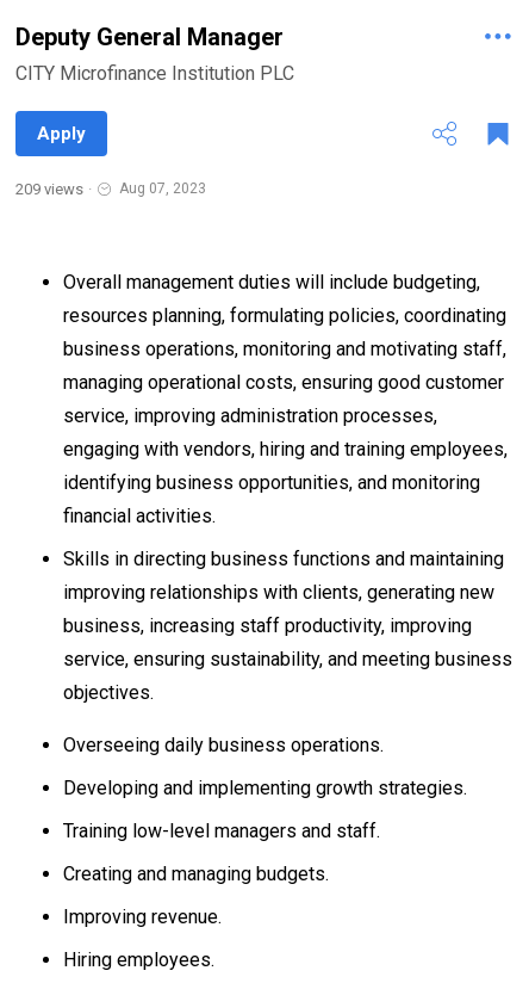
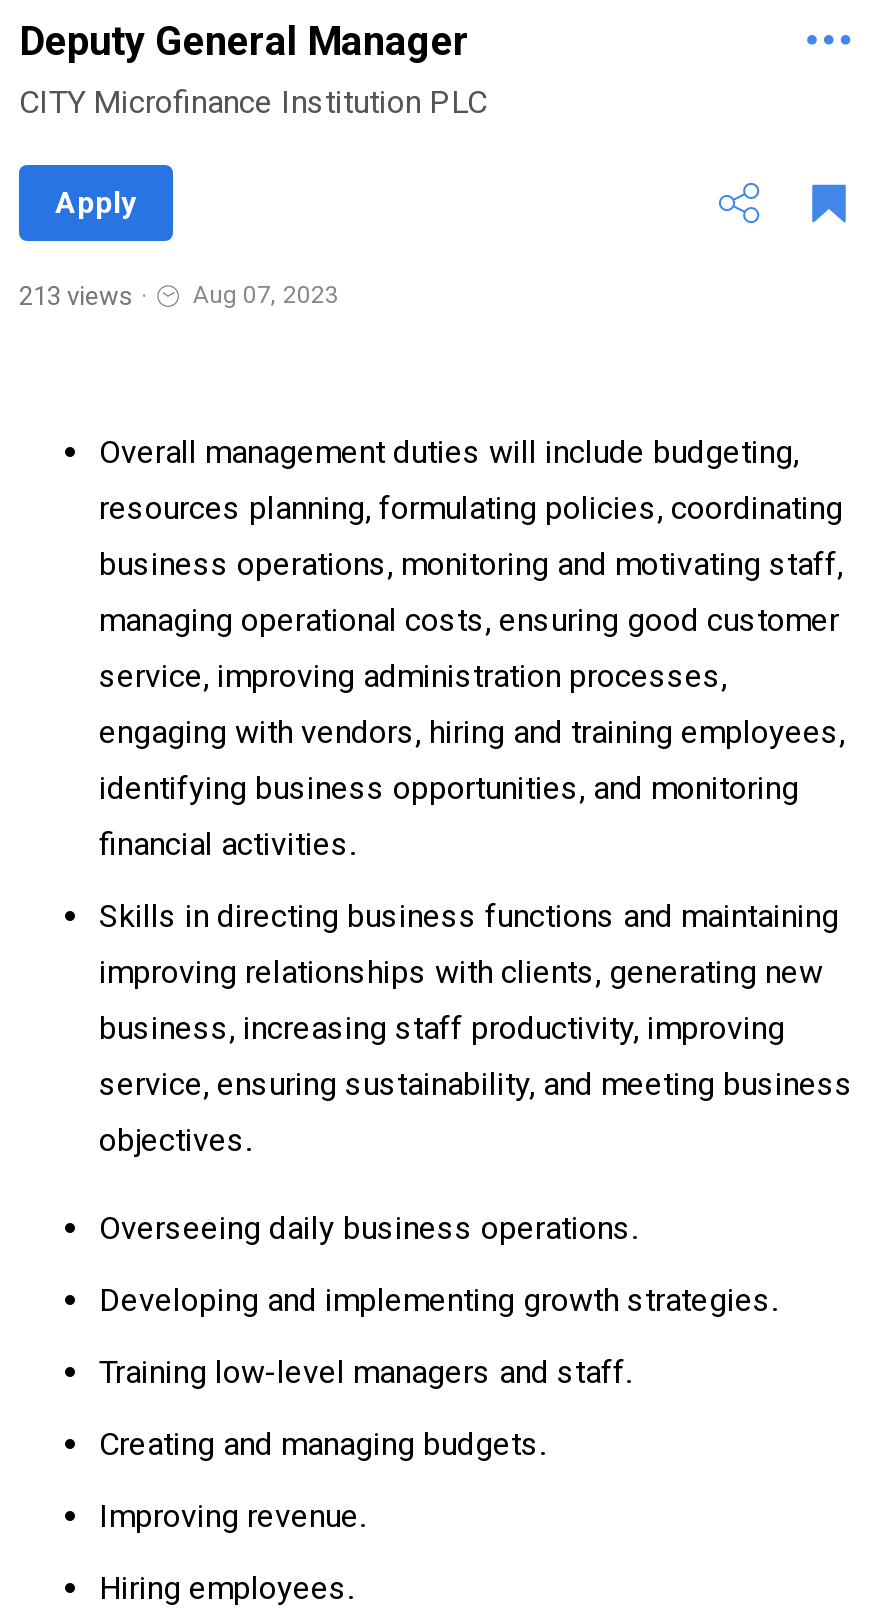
- 209 views · Aug 07, 2023
+ 213 views · Aug 07, 2023
